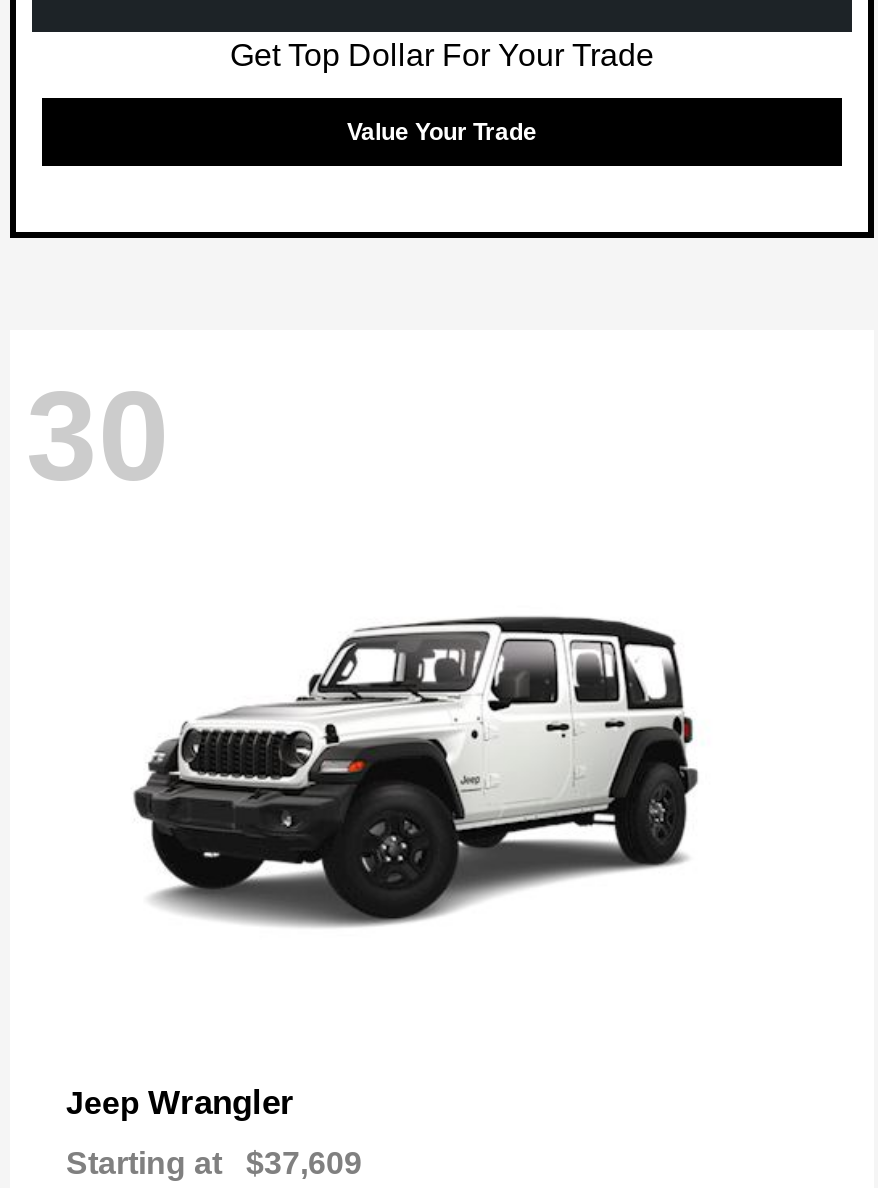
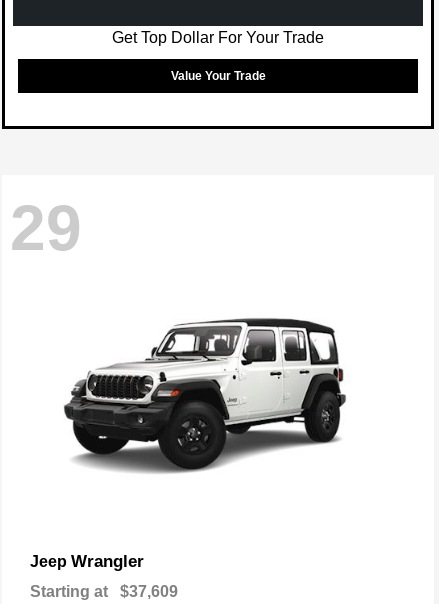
- 30
+ 29
